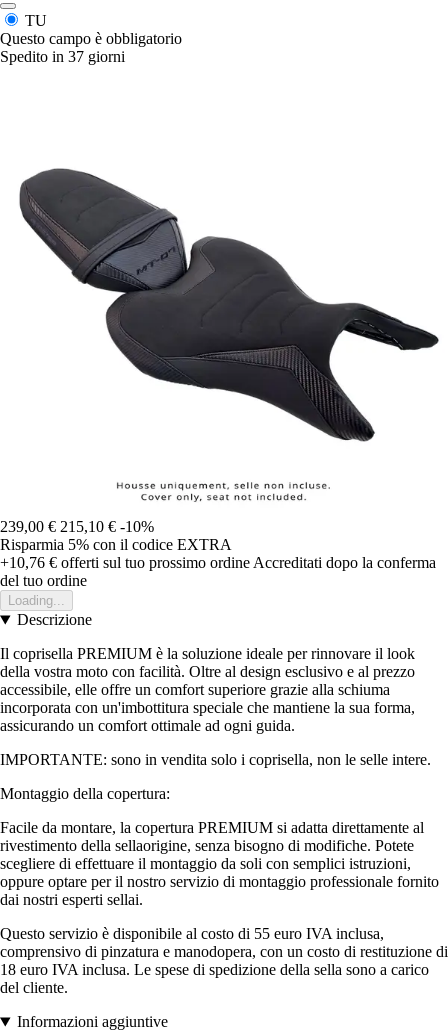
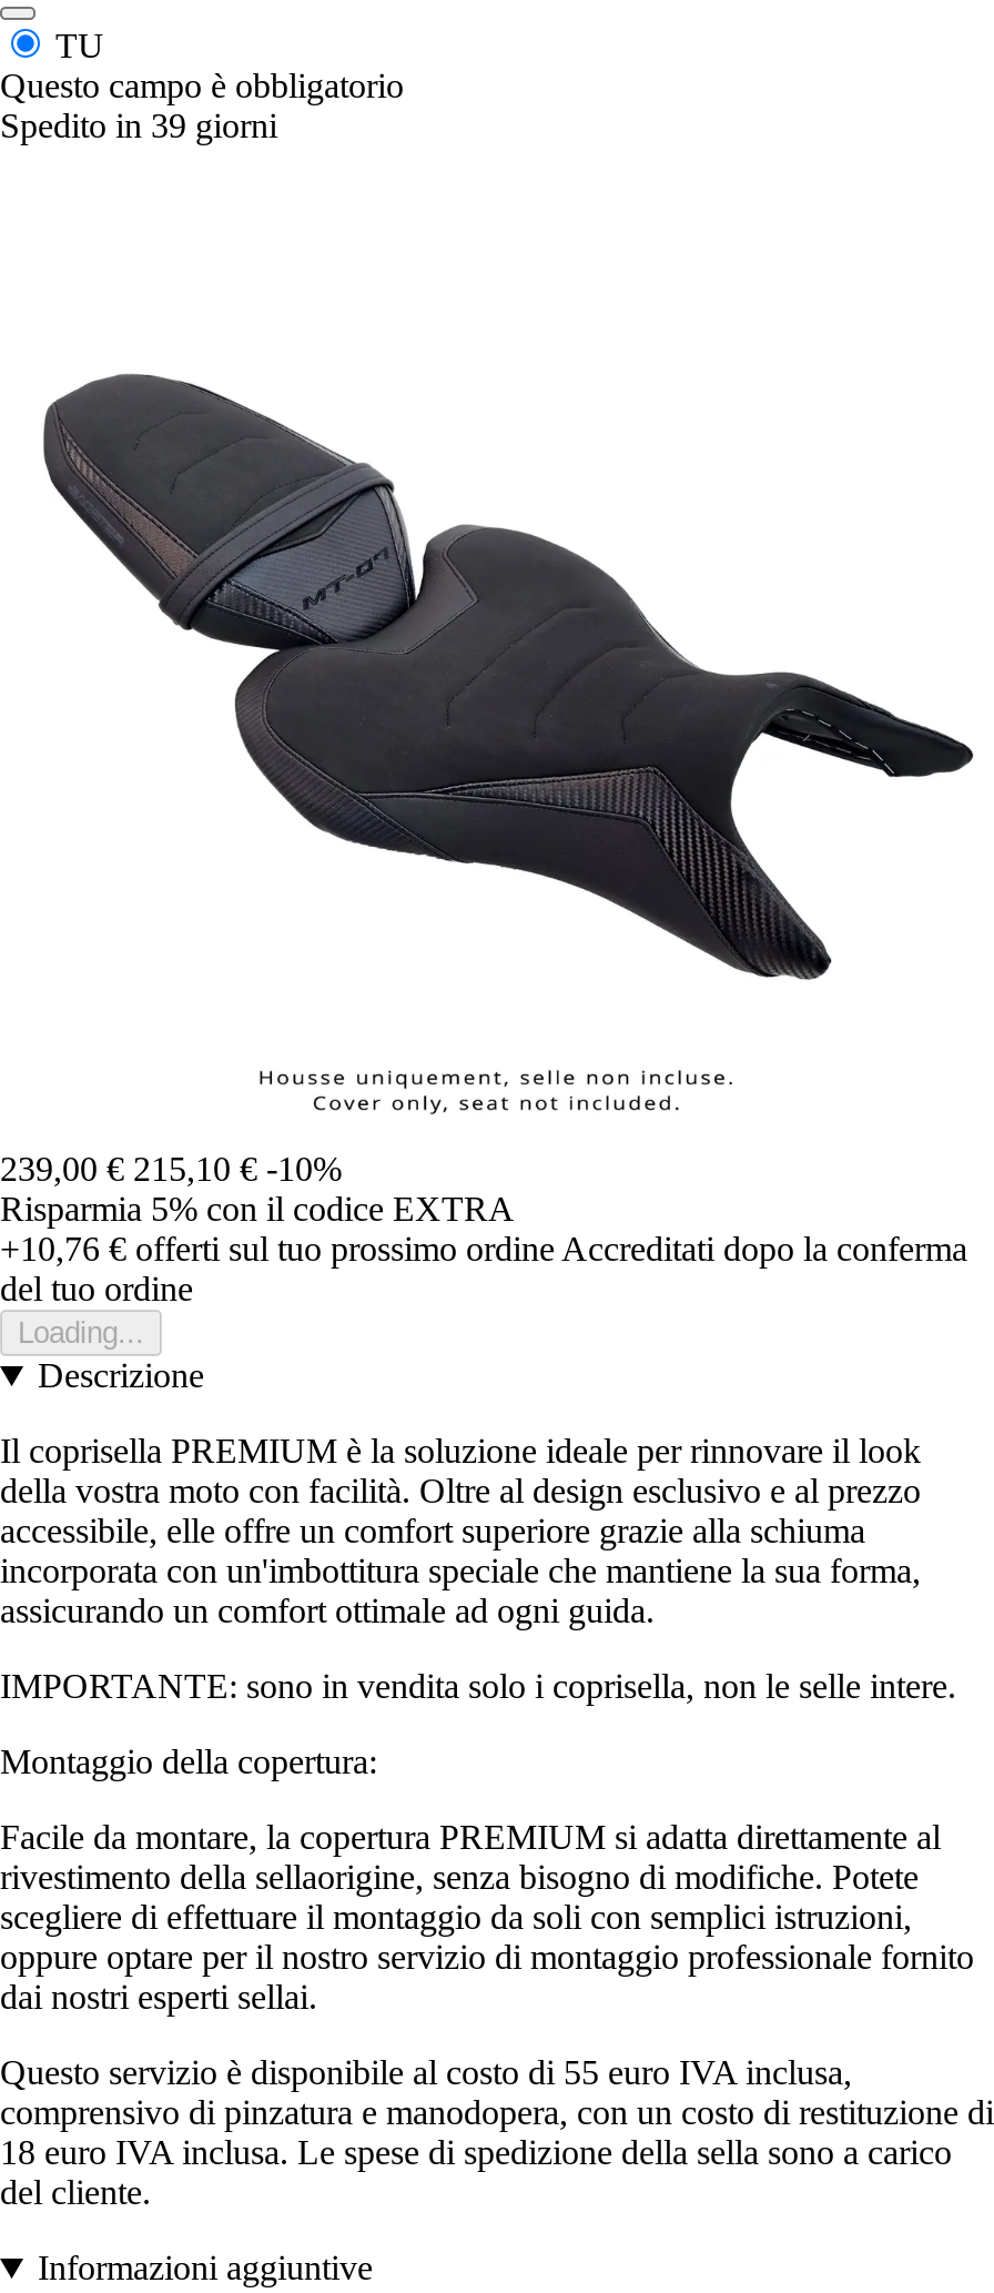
- Spedito in 37 giorni
+ Spedito in 39 giorni
